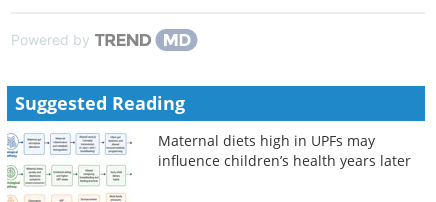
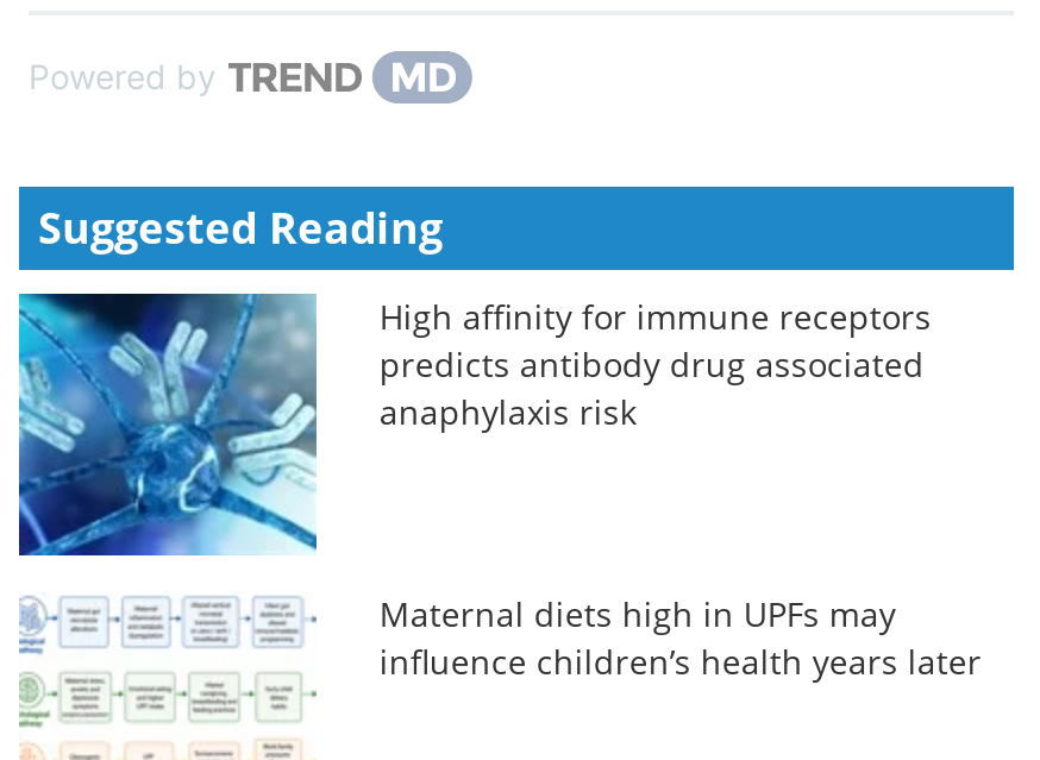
+ [image]
+ High affinity for immune receptors
+ predicts antibody drug associated
+ anaphylaxis risk
